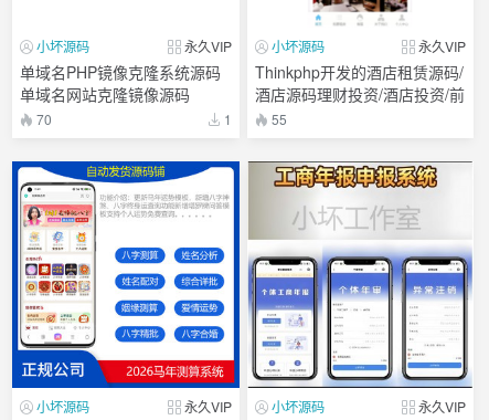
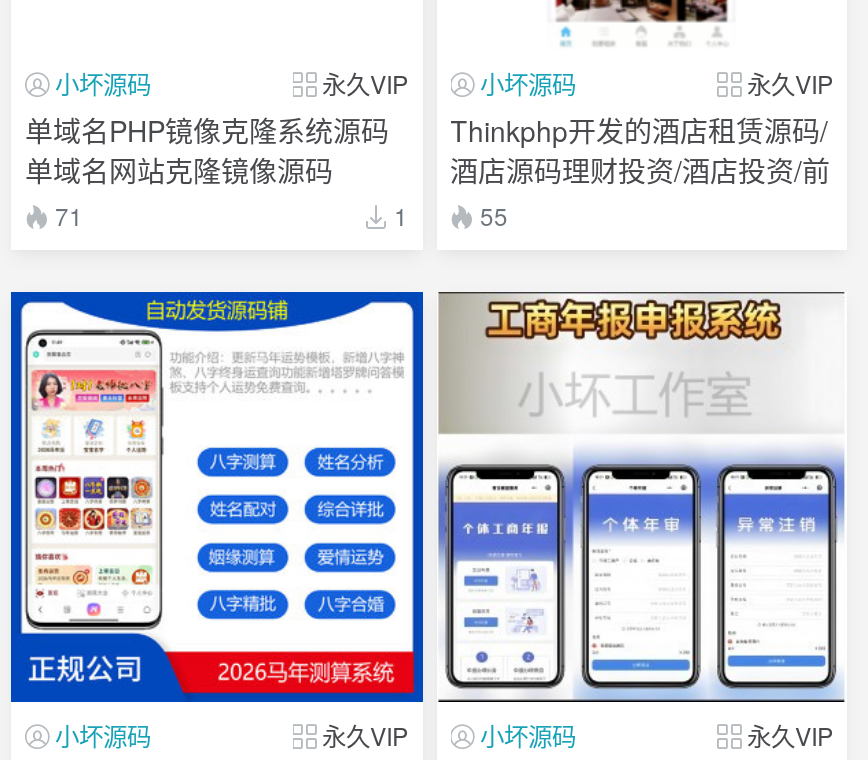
- 70
+ 71
